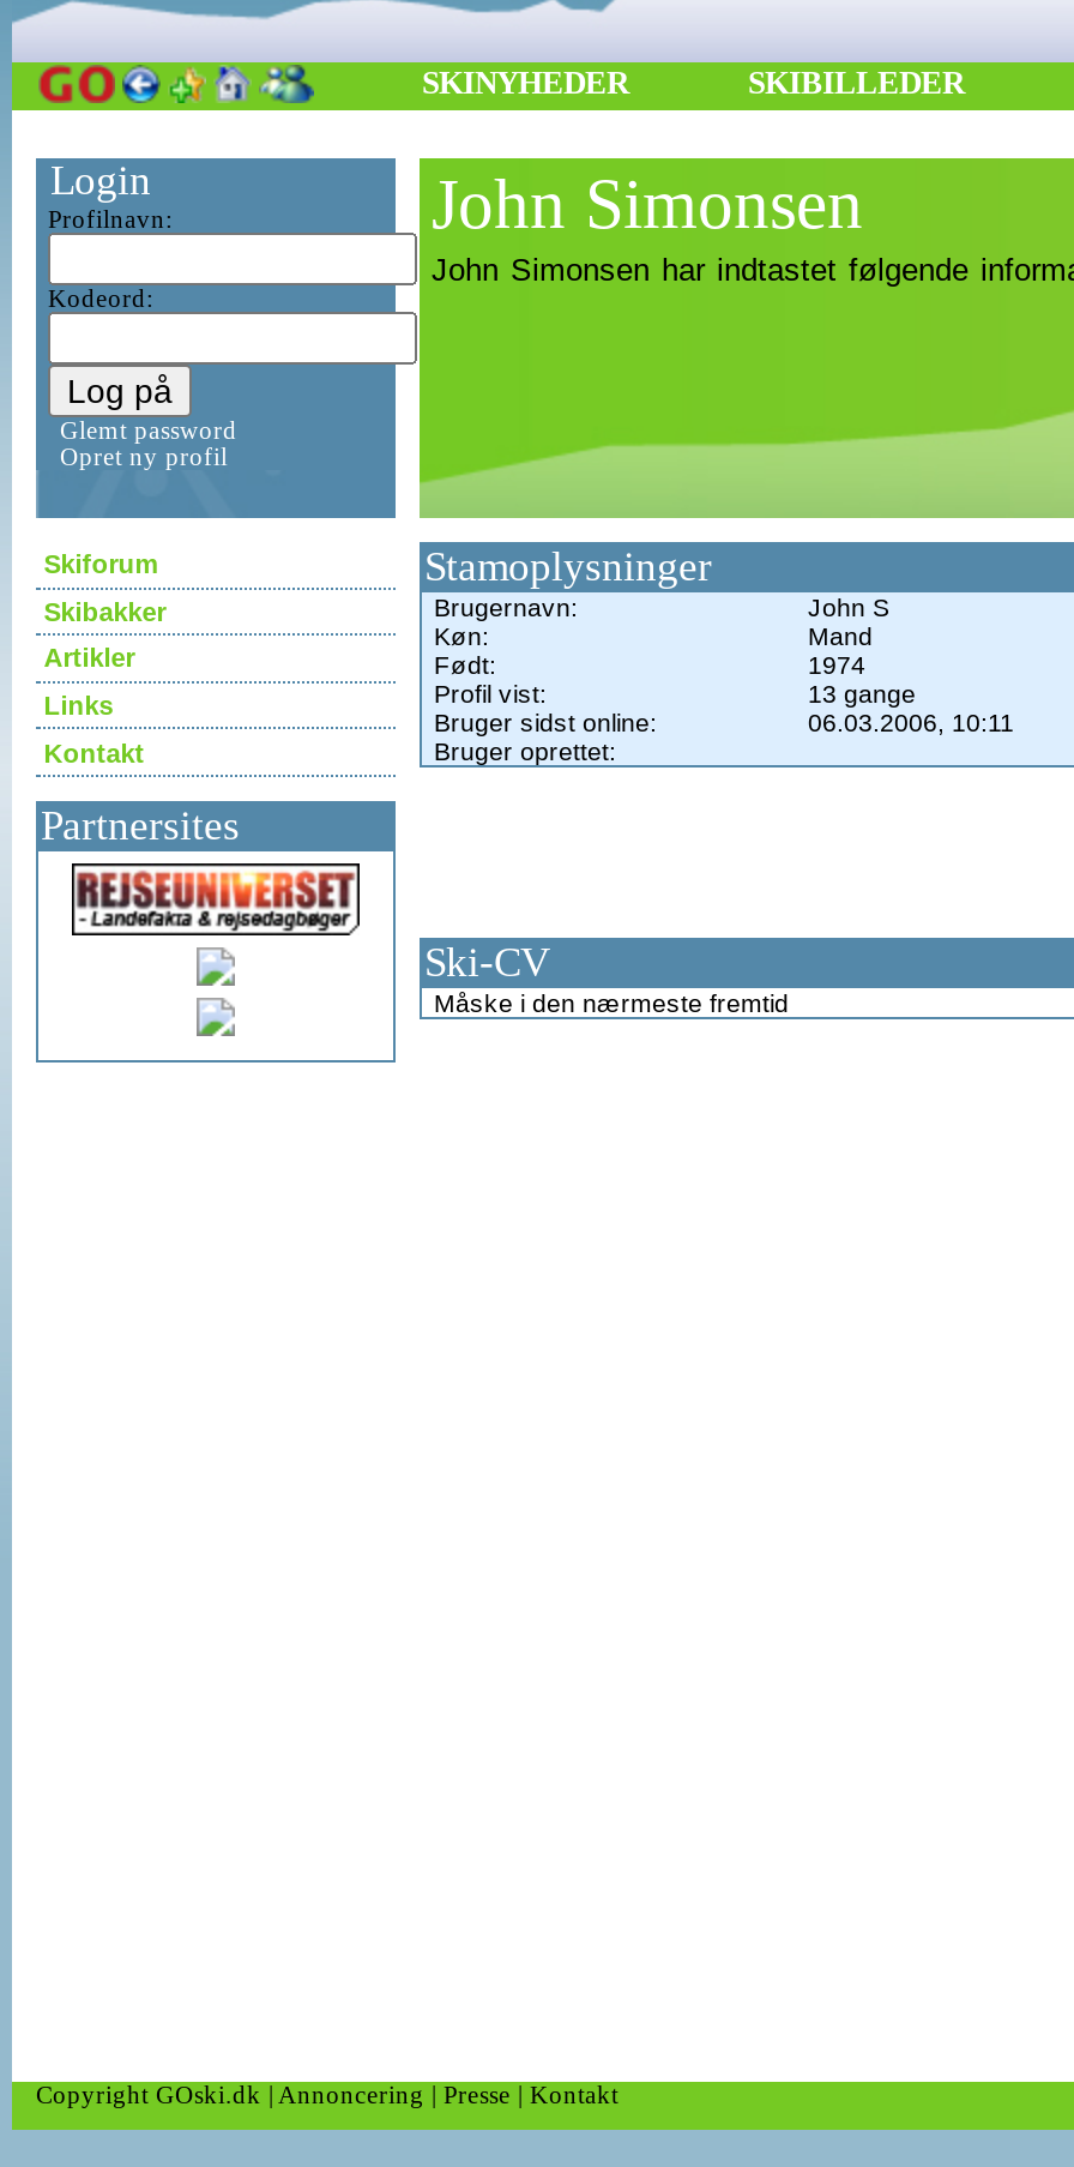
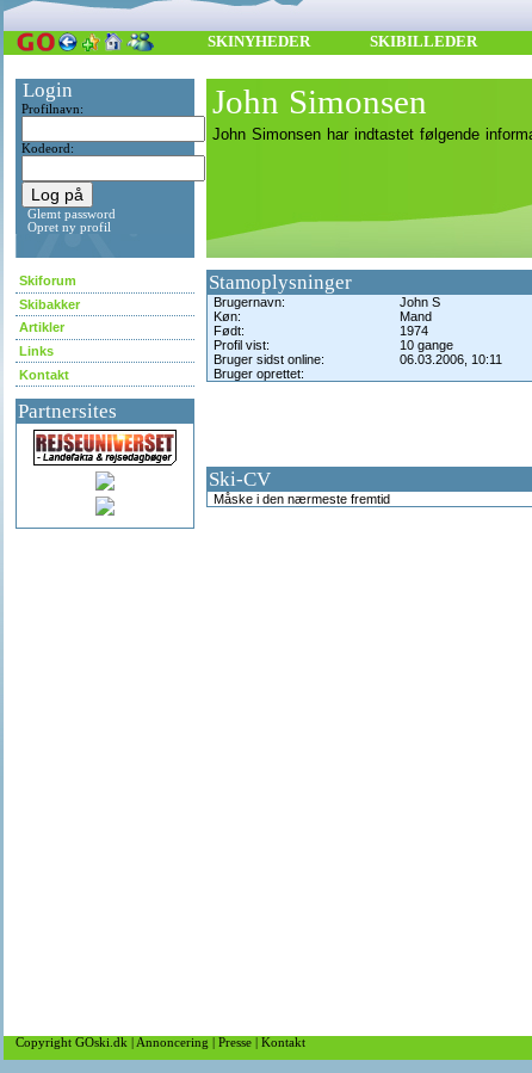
- 13 gange
+ 10 gange
